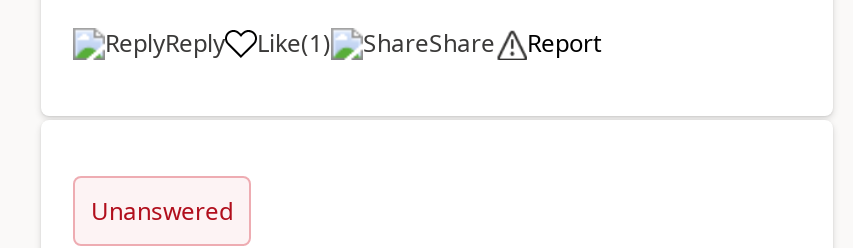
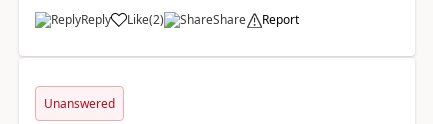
- (1)
+ (2)
